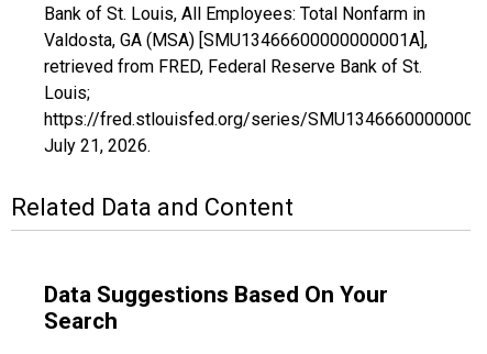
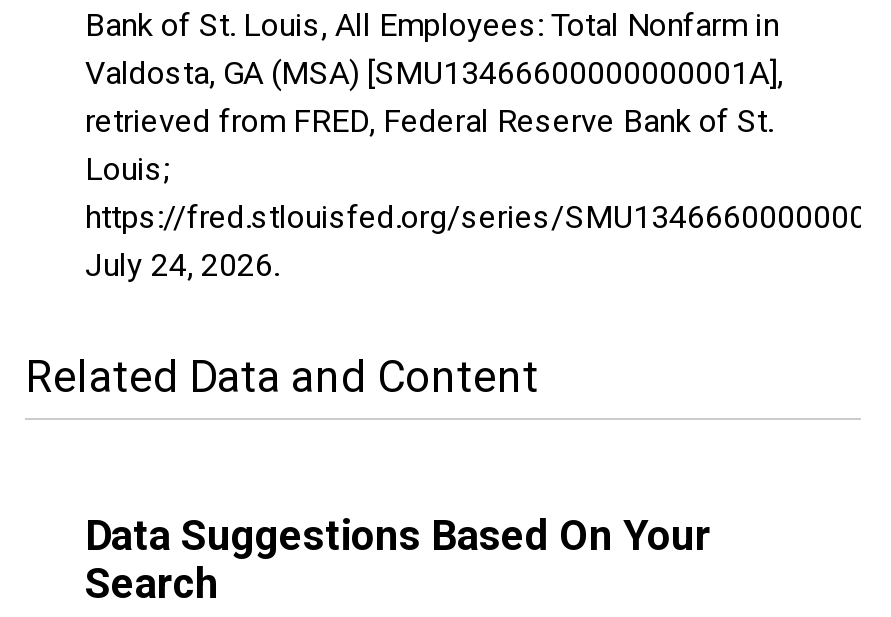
- July 21, 2026.
+ July 24, 2026.
